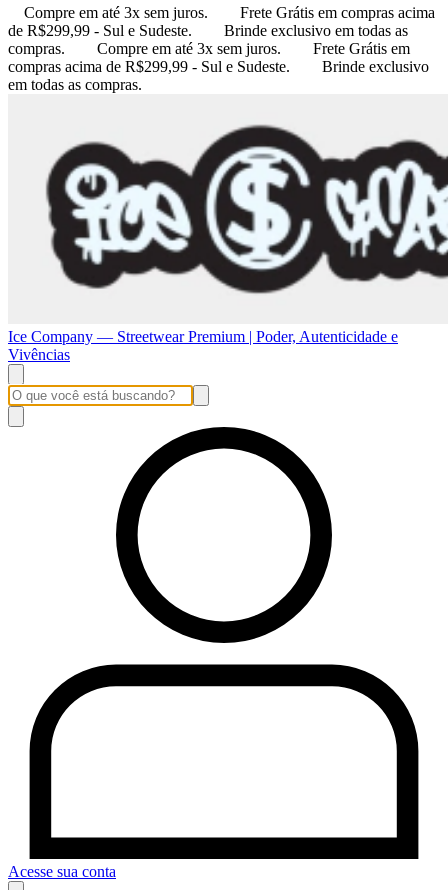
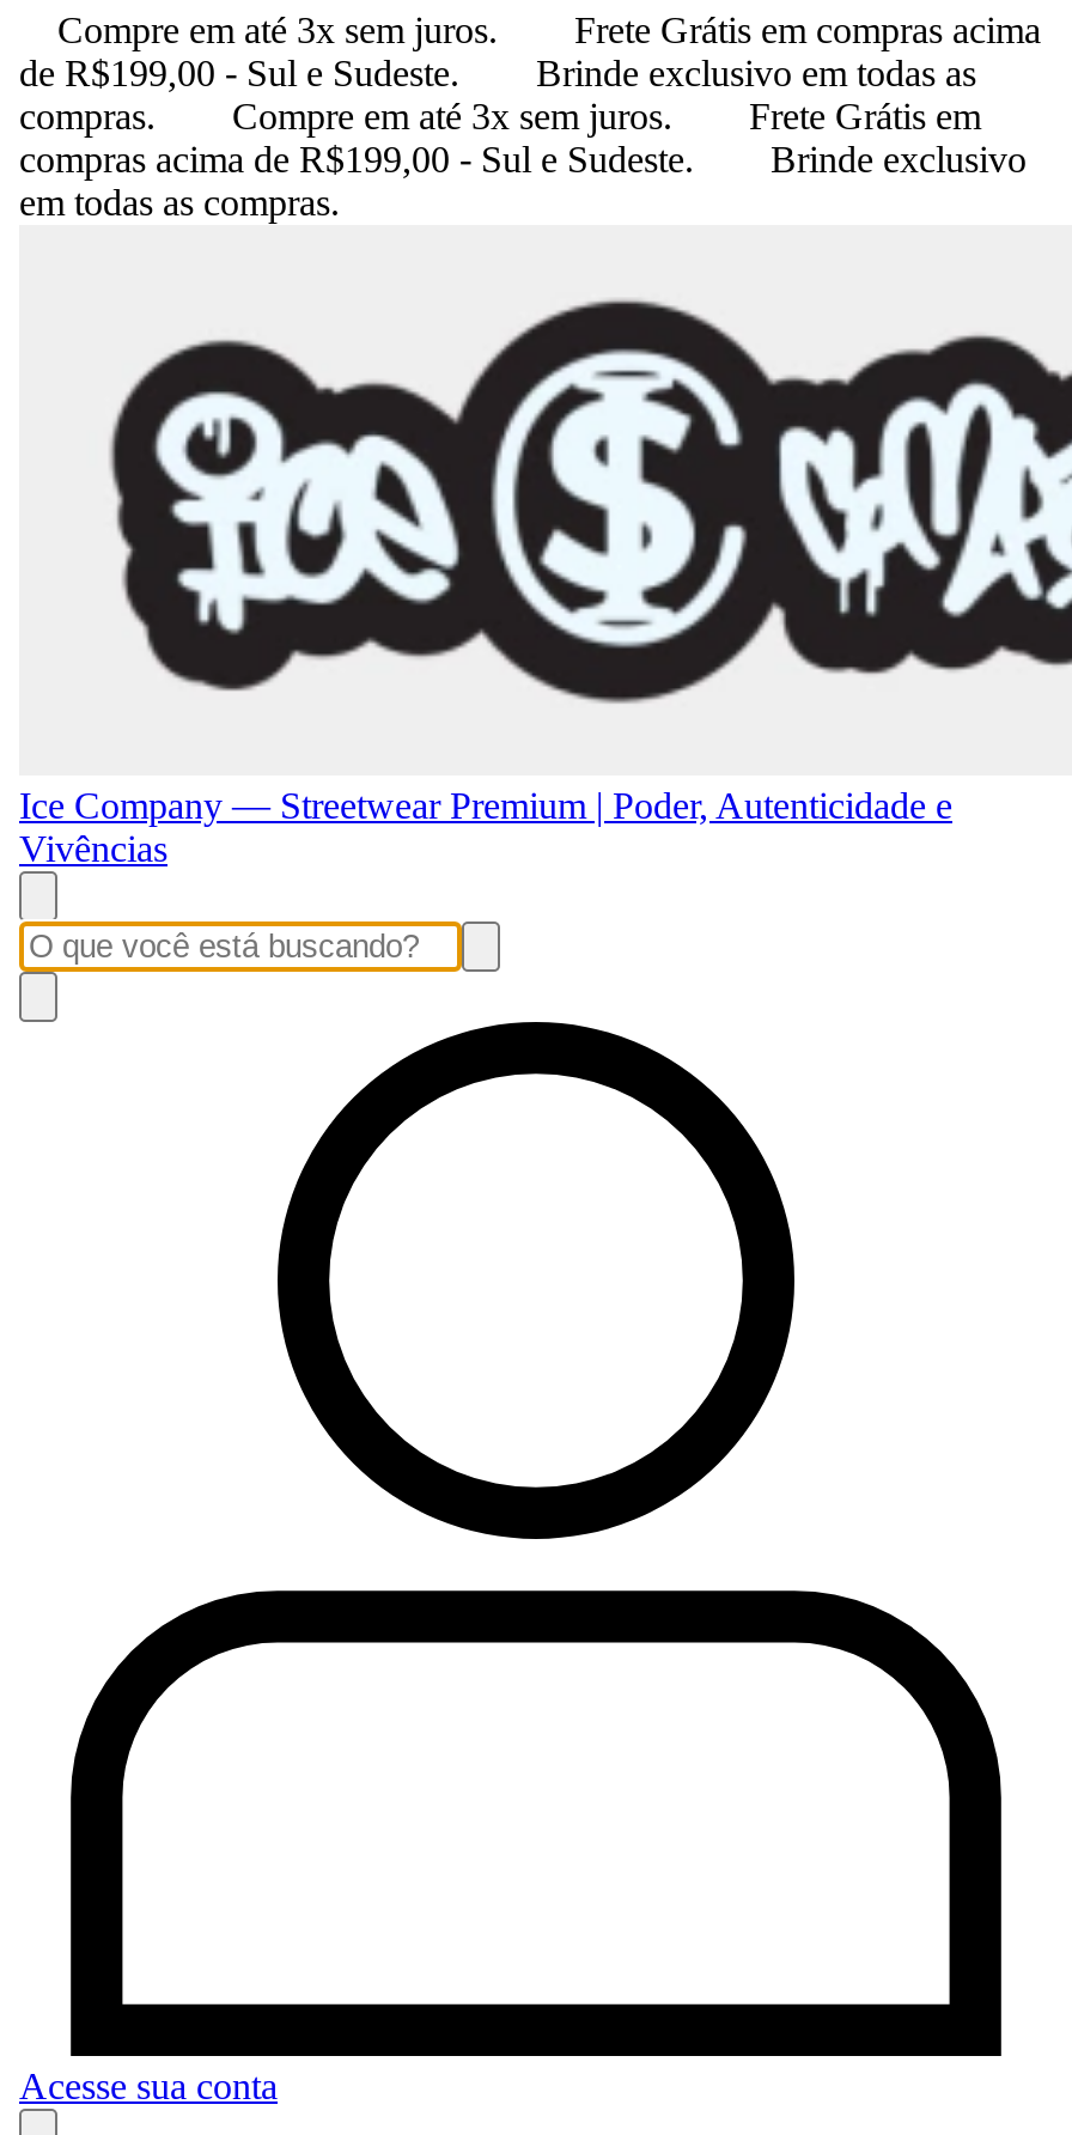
- de R$299,99 - Sul e Sudeste.
+ de R$199,00 - Sul e Sudeste.

- compras acima de R$299,99 - Sul e Sudeste.
+ compras acima de R$199,00 - Sul e Sudeste.
